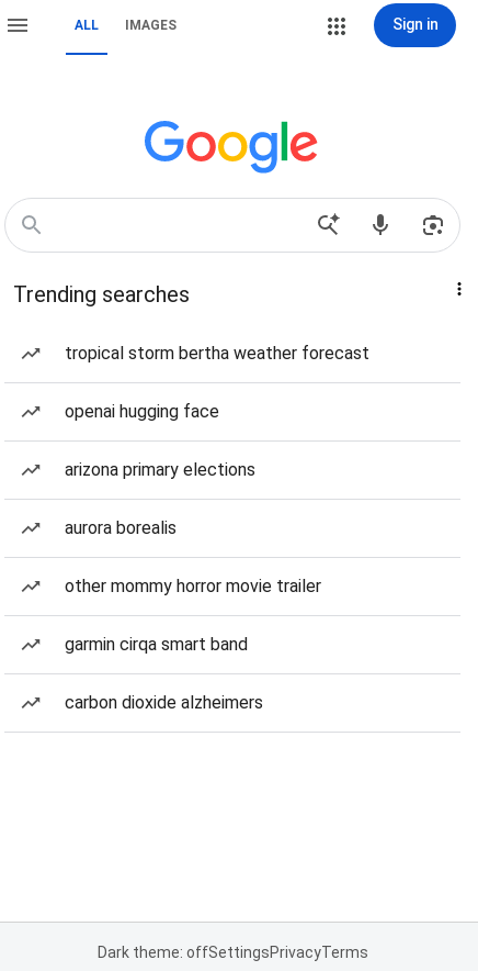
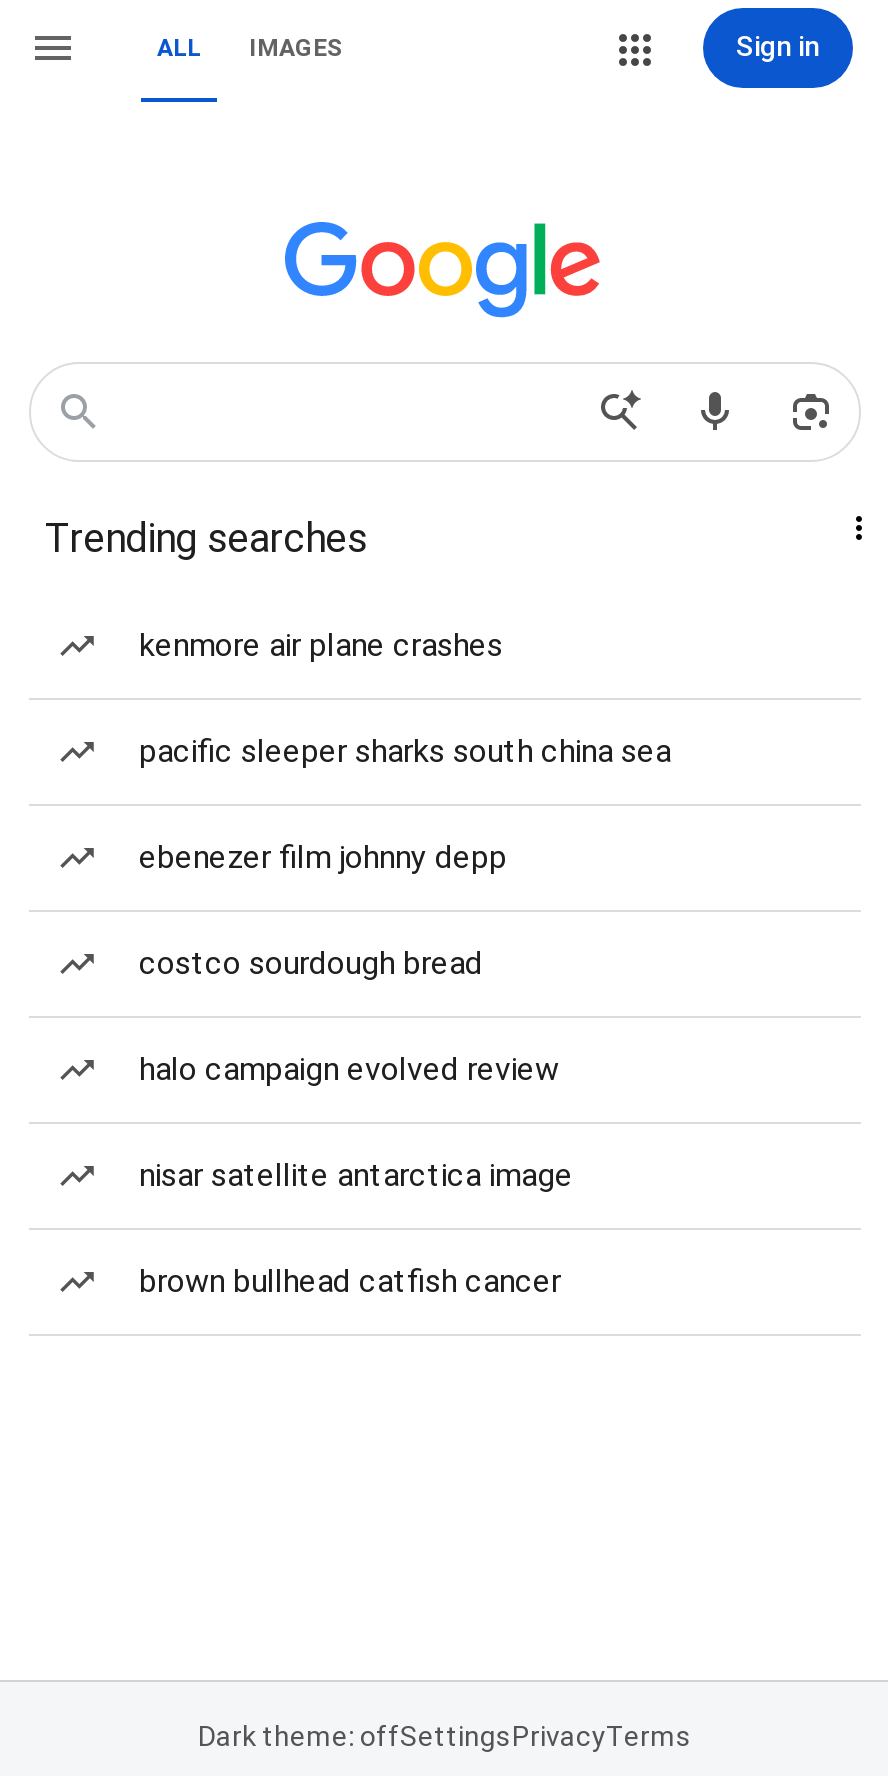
- tropical storm bertha weather forecast
+ kenmore air plane crashes

- openai hugging face
+ pacific sleeper sharks south china sea

- arizona primary elections
+ ebenezer film johnny depp

- aurora borealis
+ costco sourdough bread

- other mommy horror movie trailer
+ halo campaign evolved review

- garmin cirqa smart band
+ nisar satellite antarctica image

- carbon dioxide alzheimers
+ brown bullhead catfish cancer
